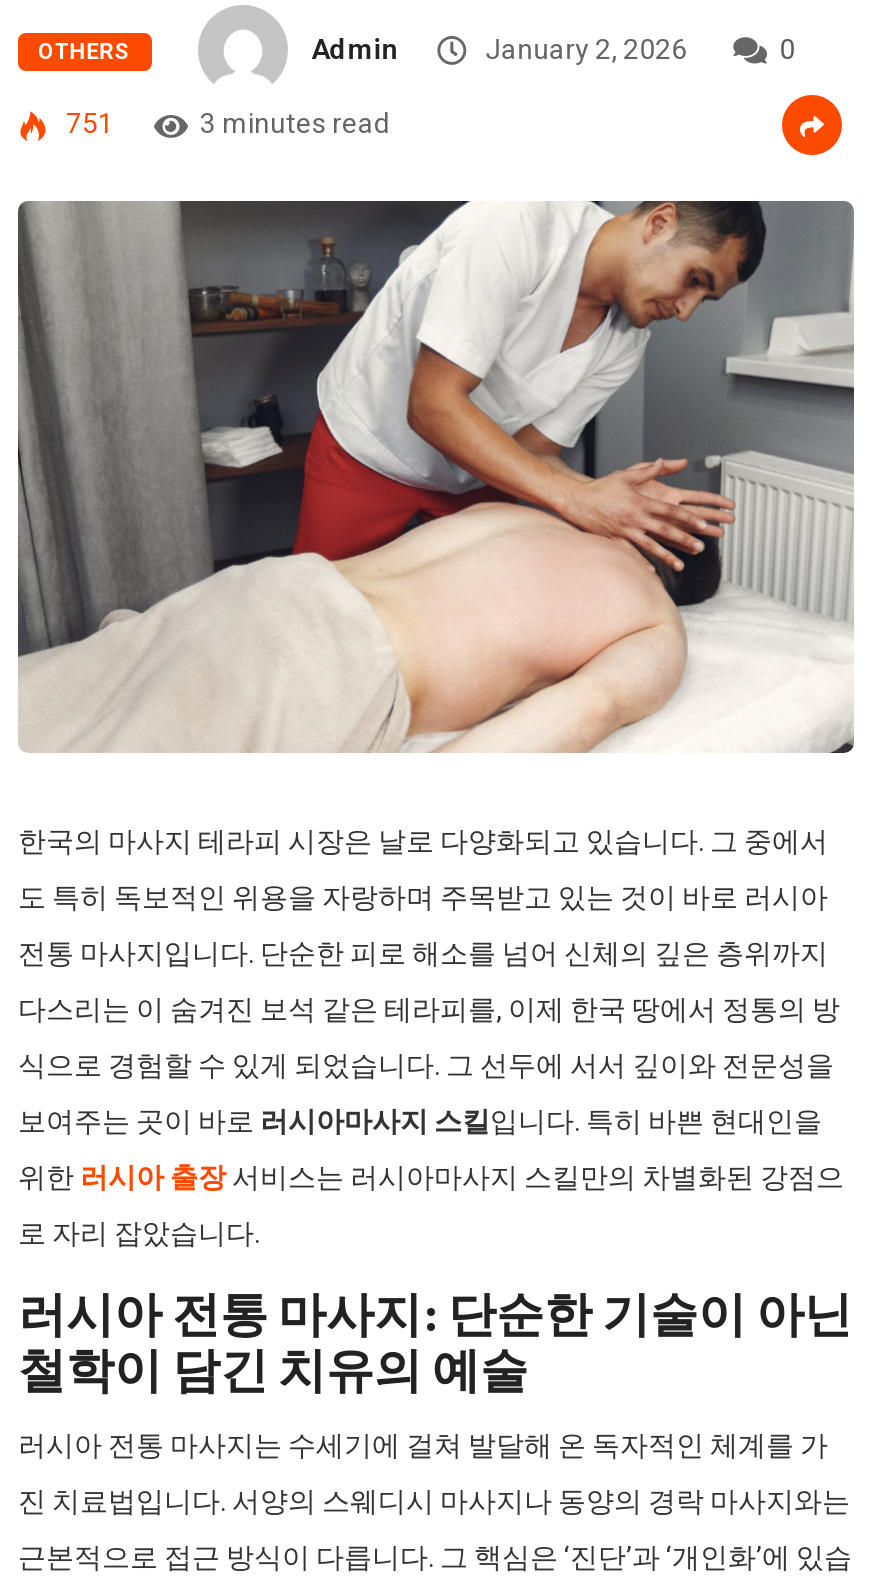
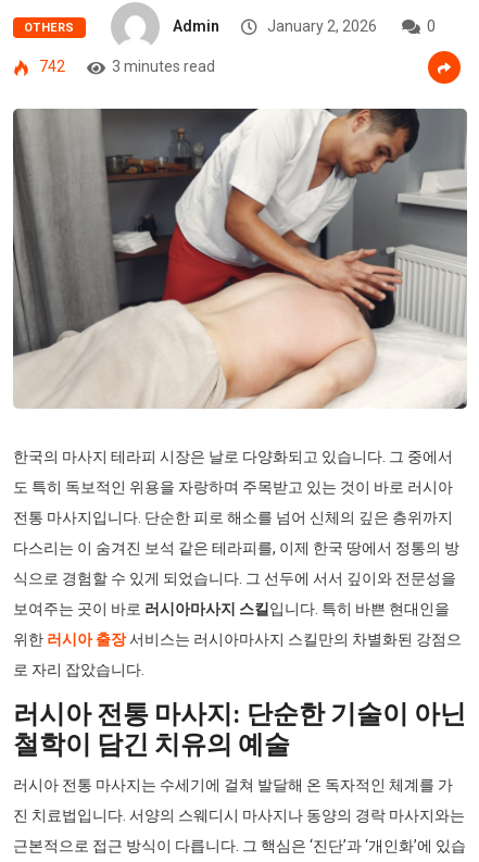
- 751
+ 742
